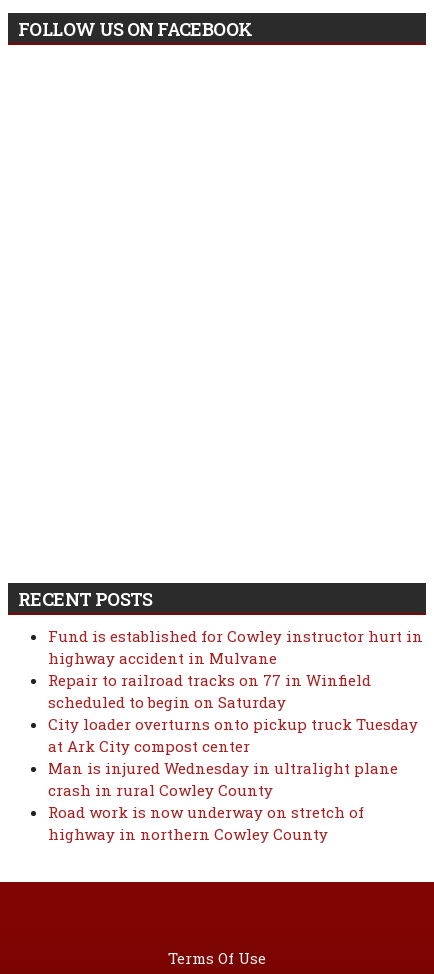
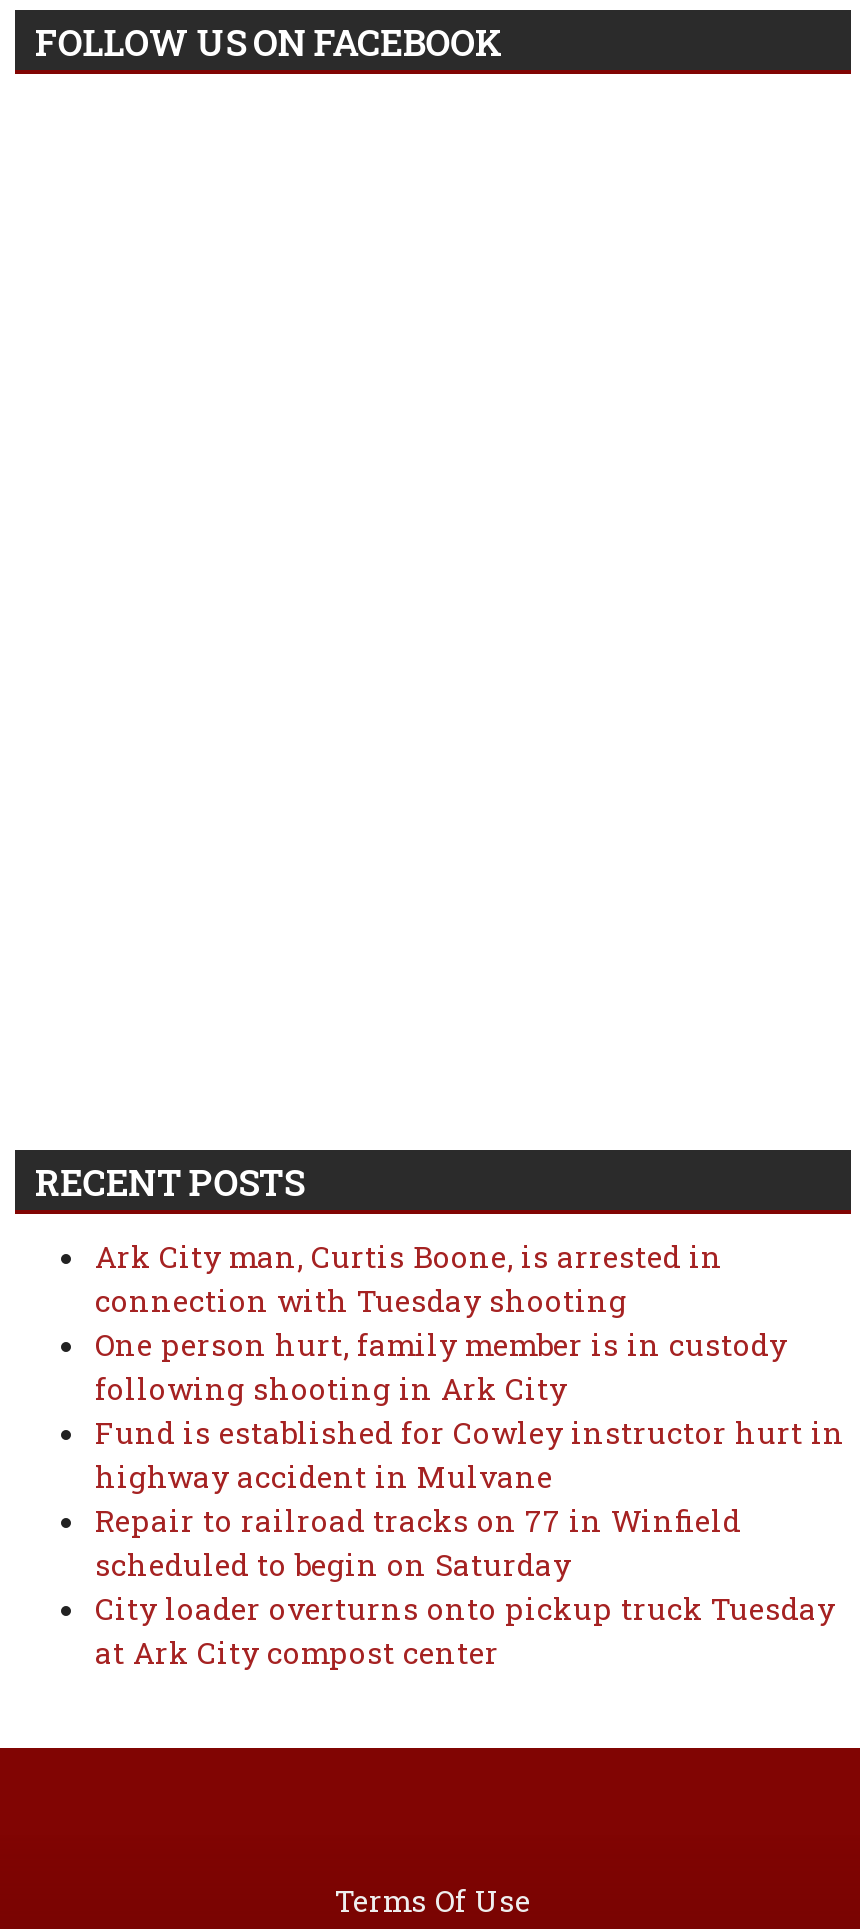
+ Ark City man, Curtis Boone, is arrested in
+ connection with Tuesday shooting
+ One person hurt, family member is in custody
+ following shooting in Ark City

moved down: Fund is established for Cowley instructor hurt in | highway accident in Mulvane | Repair to railroad tracks on 77 in Winfield | scheduled to begin on Saturday | City loader overturns onto pickup truck Tuesday | at Ark City compost center

- Man is injured Wednesday in ultralight plane
- crash in rural Cowley County
- Road work is now underway on stretch of
- highway in northern Cowley County
